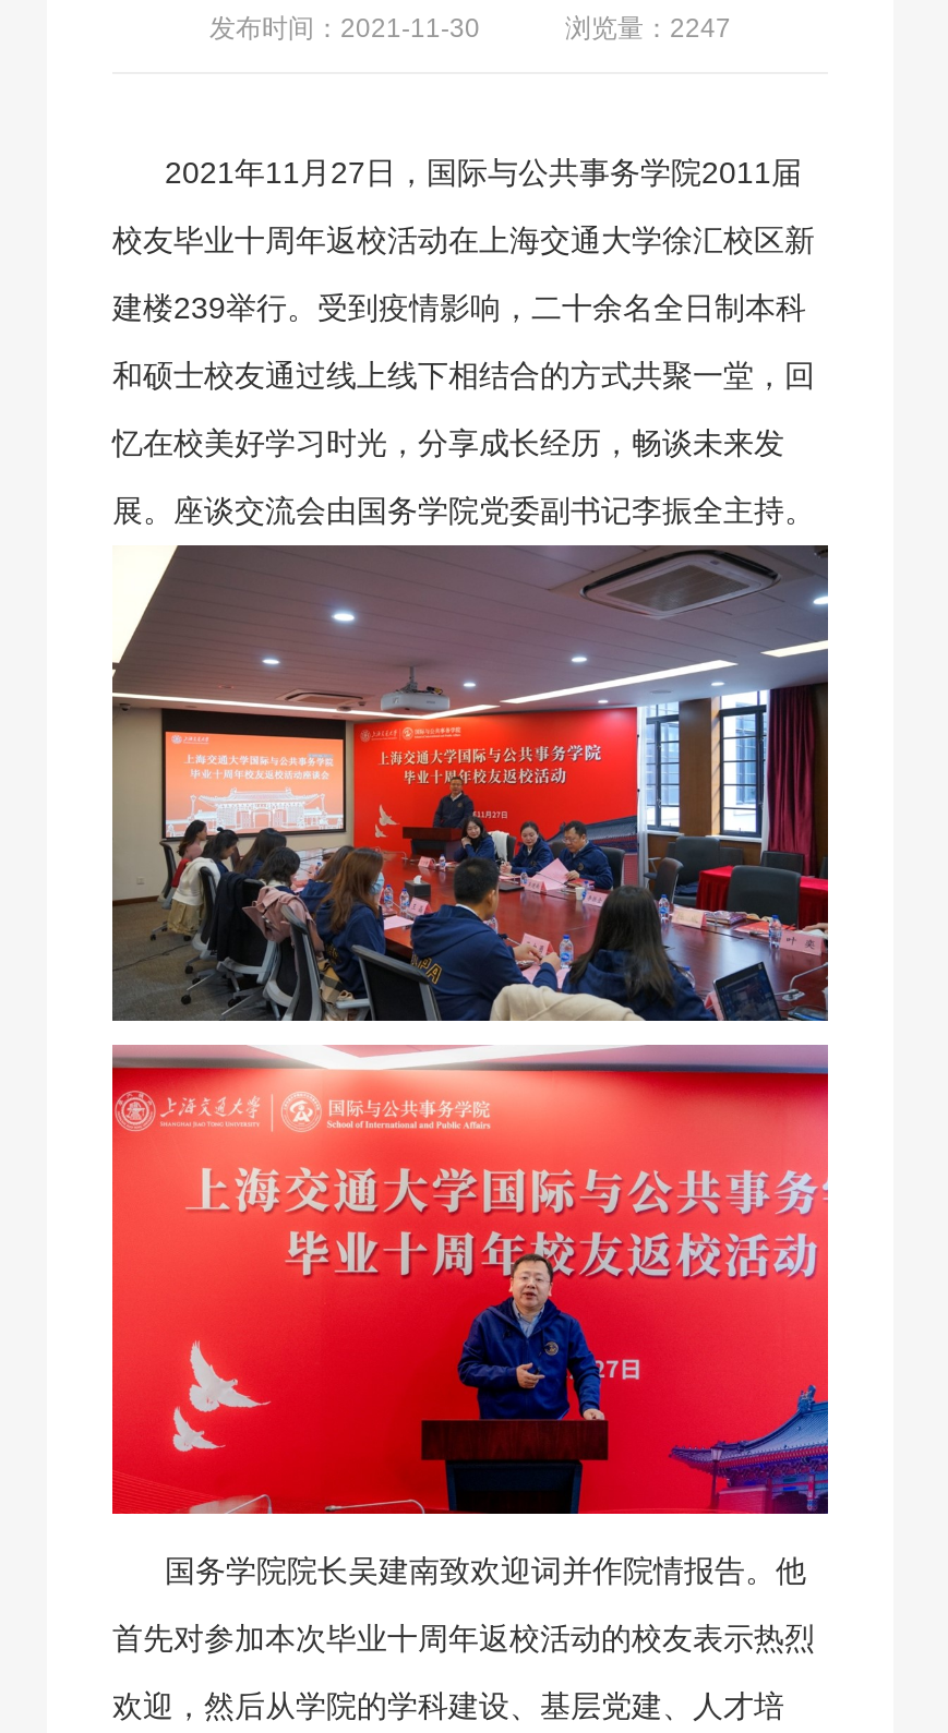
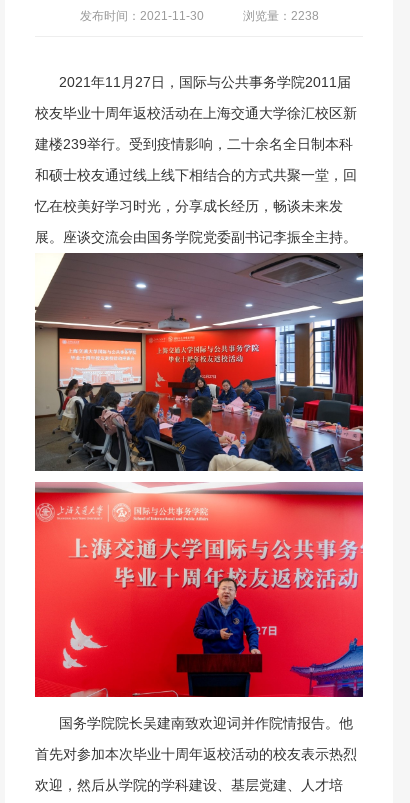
- 浏览量：2247
+ 浏览量：2238
